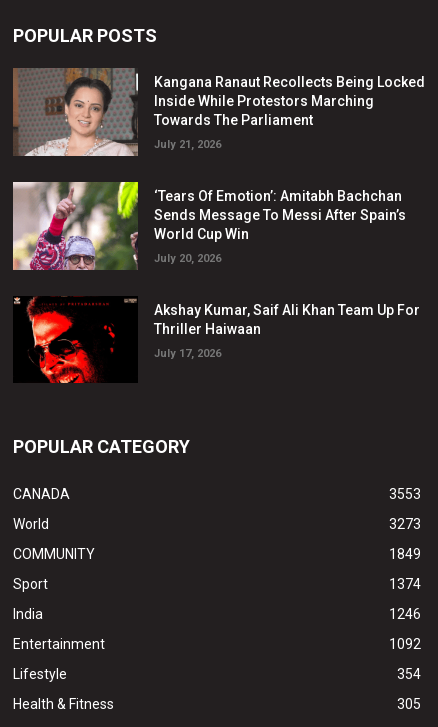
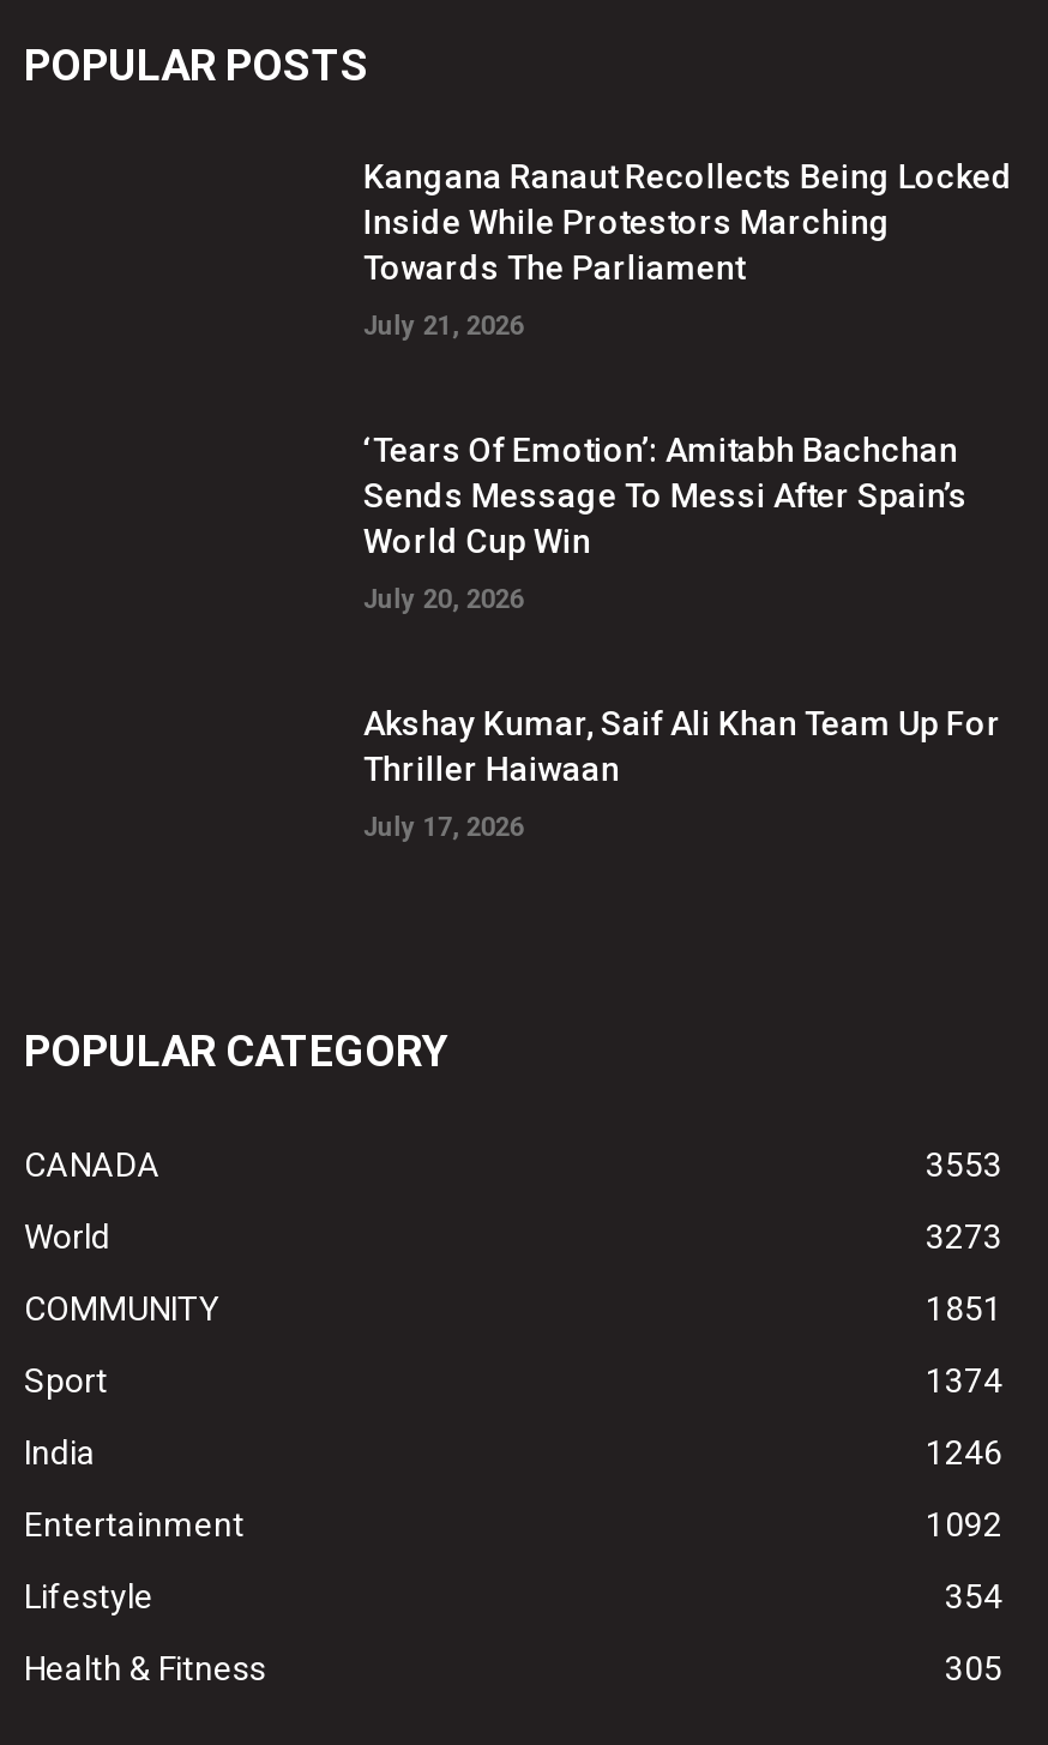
- [image]

- [image]

- [image]

- 1849
+ 1851
